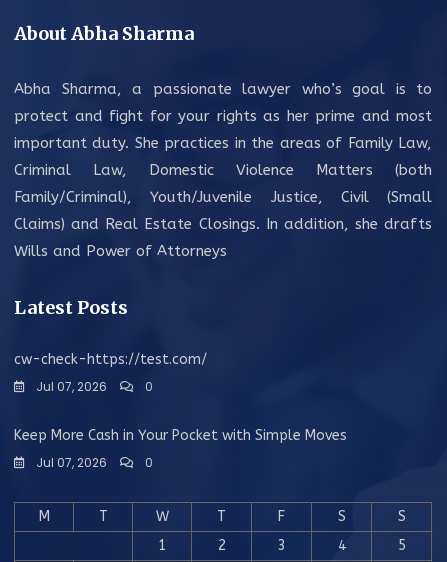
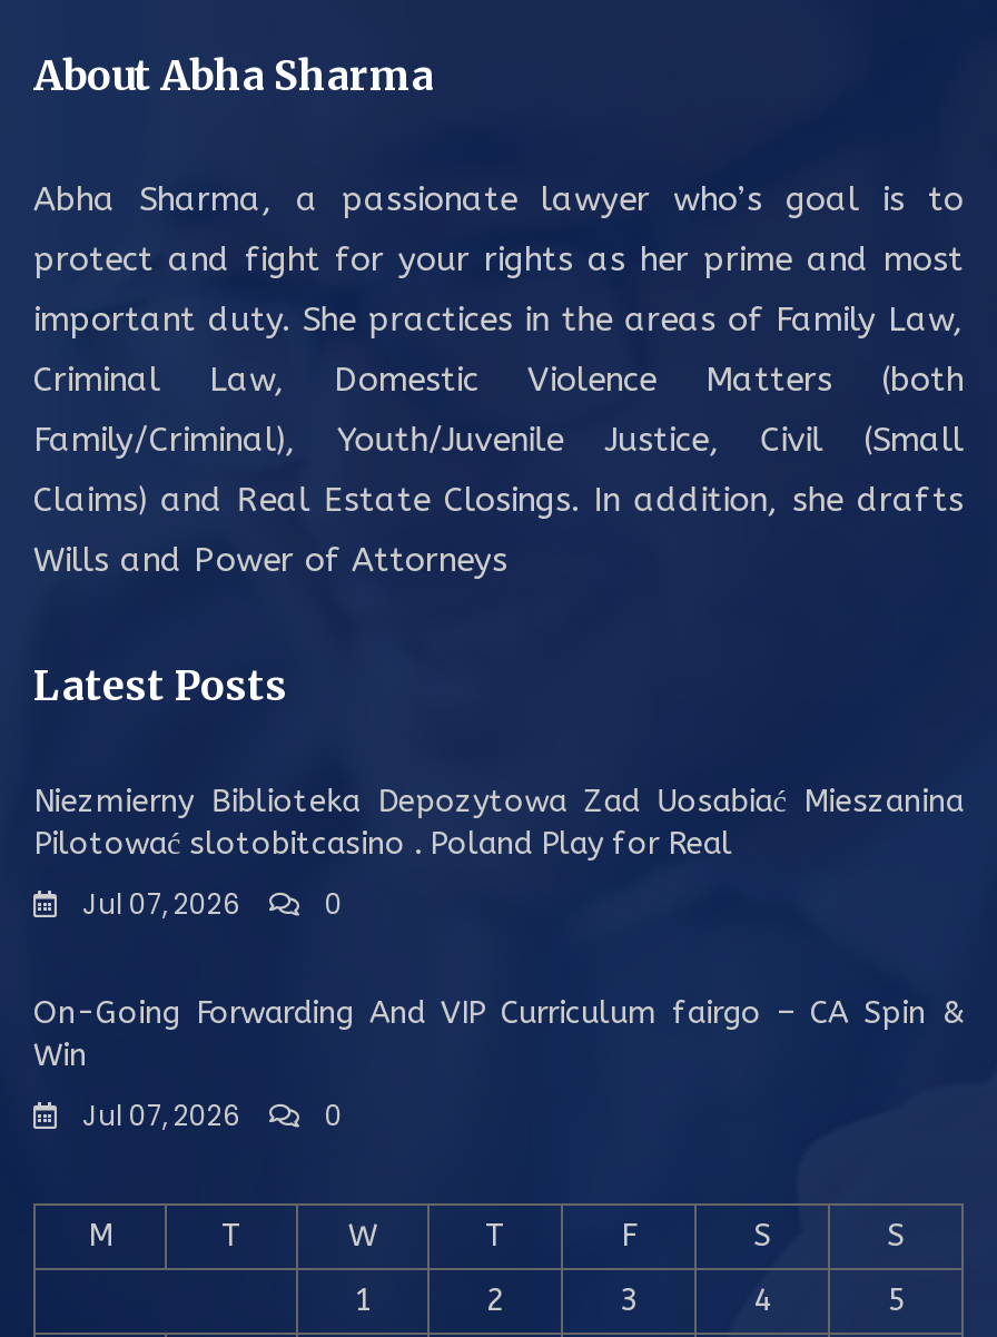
- cw-check-https://test.com/
+ Niezmierny Biblioteka Depozytowa Zad Uosabiać Mieszanina
+ Pilotować slotobitcasino . Poland Play for Real

- Keep More Cash in Your Pocket with Simple Moves
+ On-Going Forwarding And VIP Curriculum fairgo – CA Spin &
+ Win
